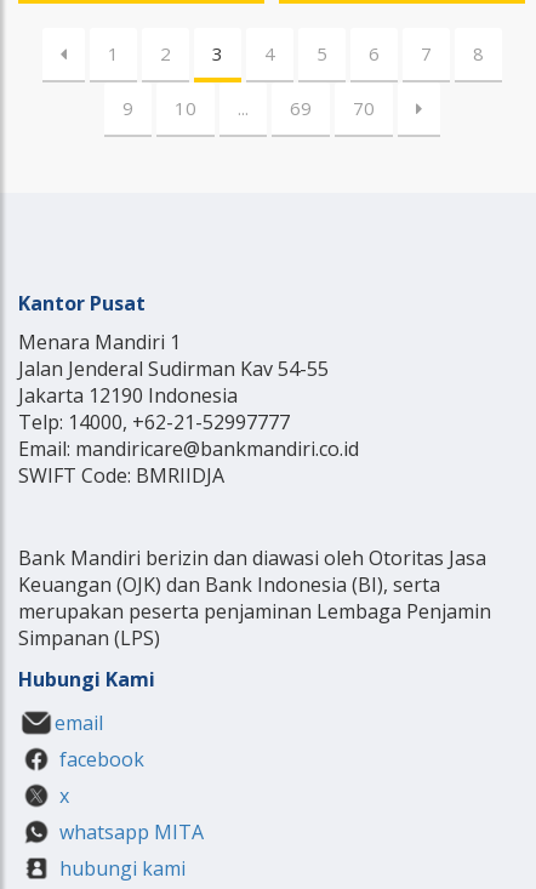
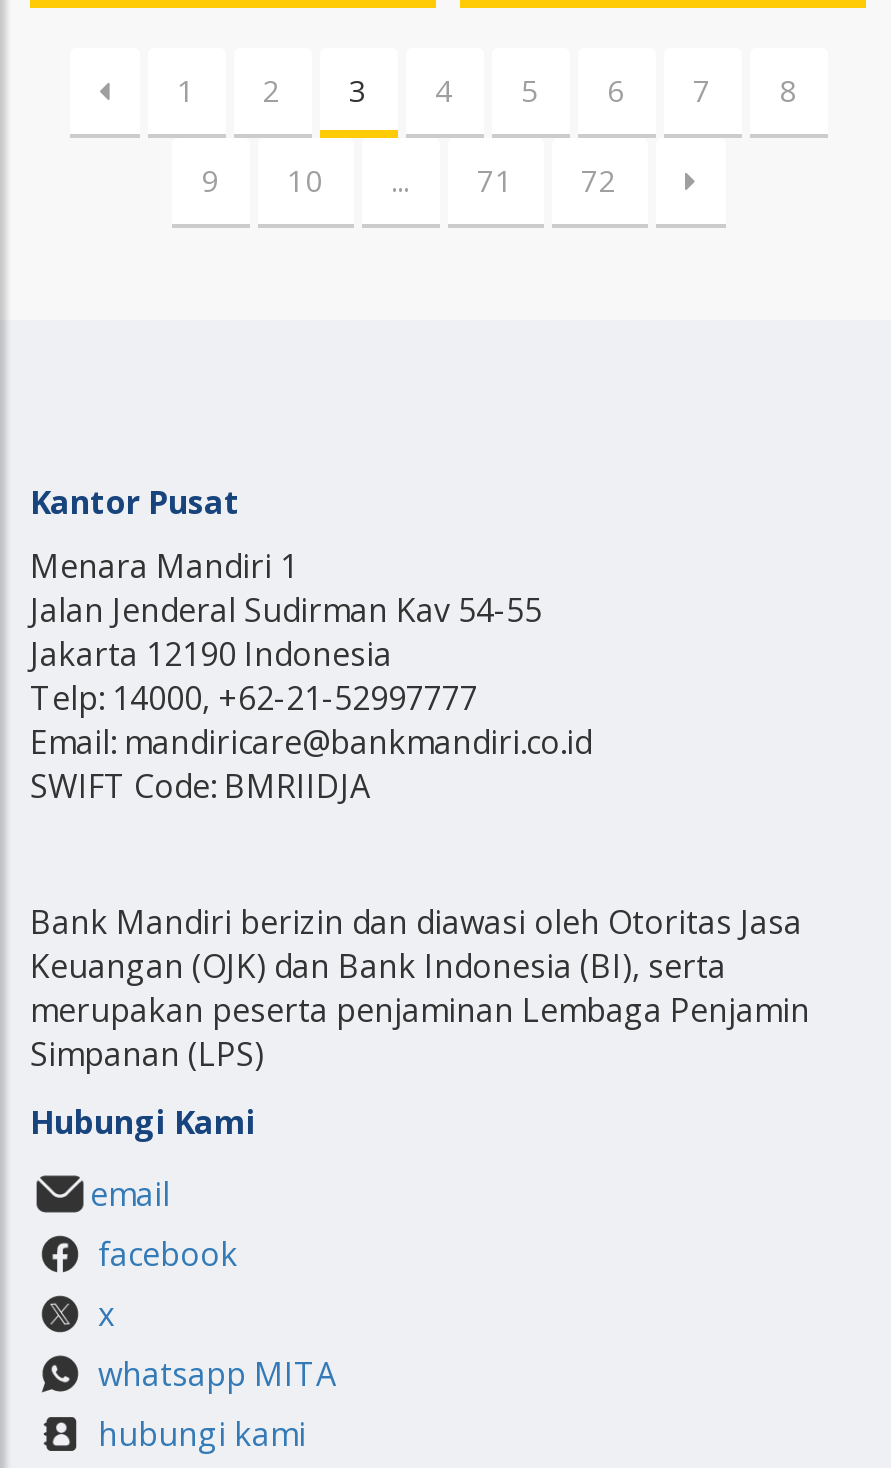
- 69
+ 71

- 70
+ 72
